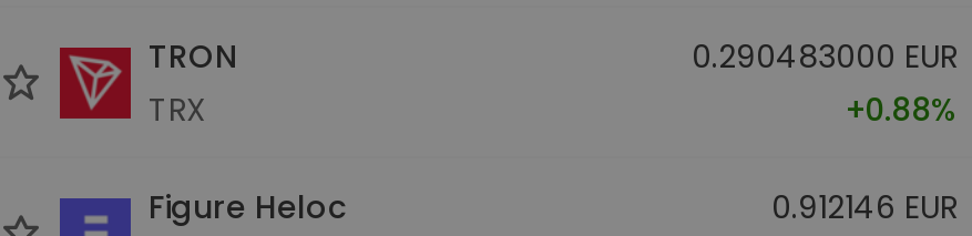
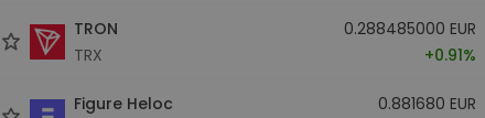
- 0.290483000 EUR
+ 0.288485000 EUR

- +0.88%
+ +0.91%

- 0.912146 EUR
+ 0.881680 EUR
